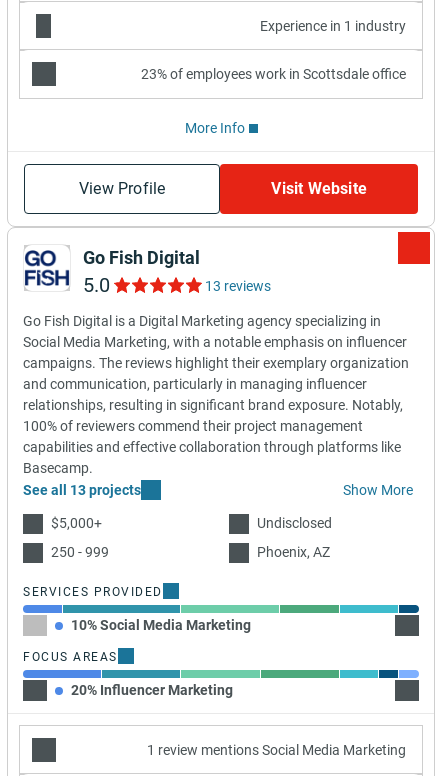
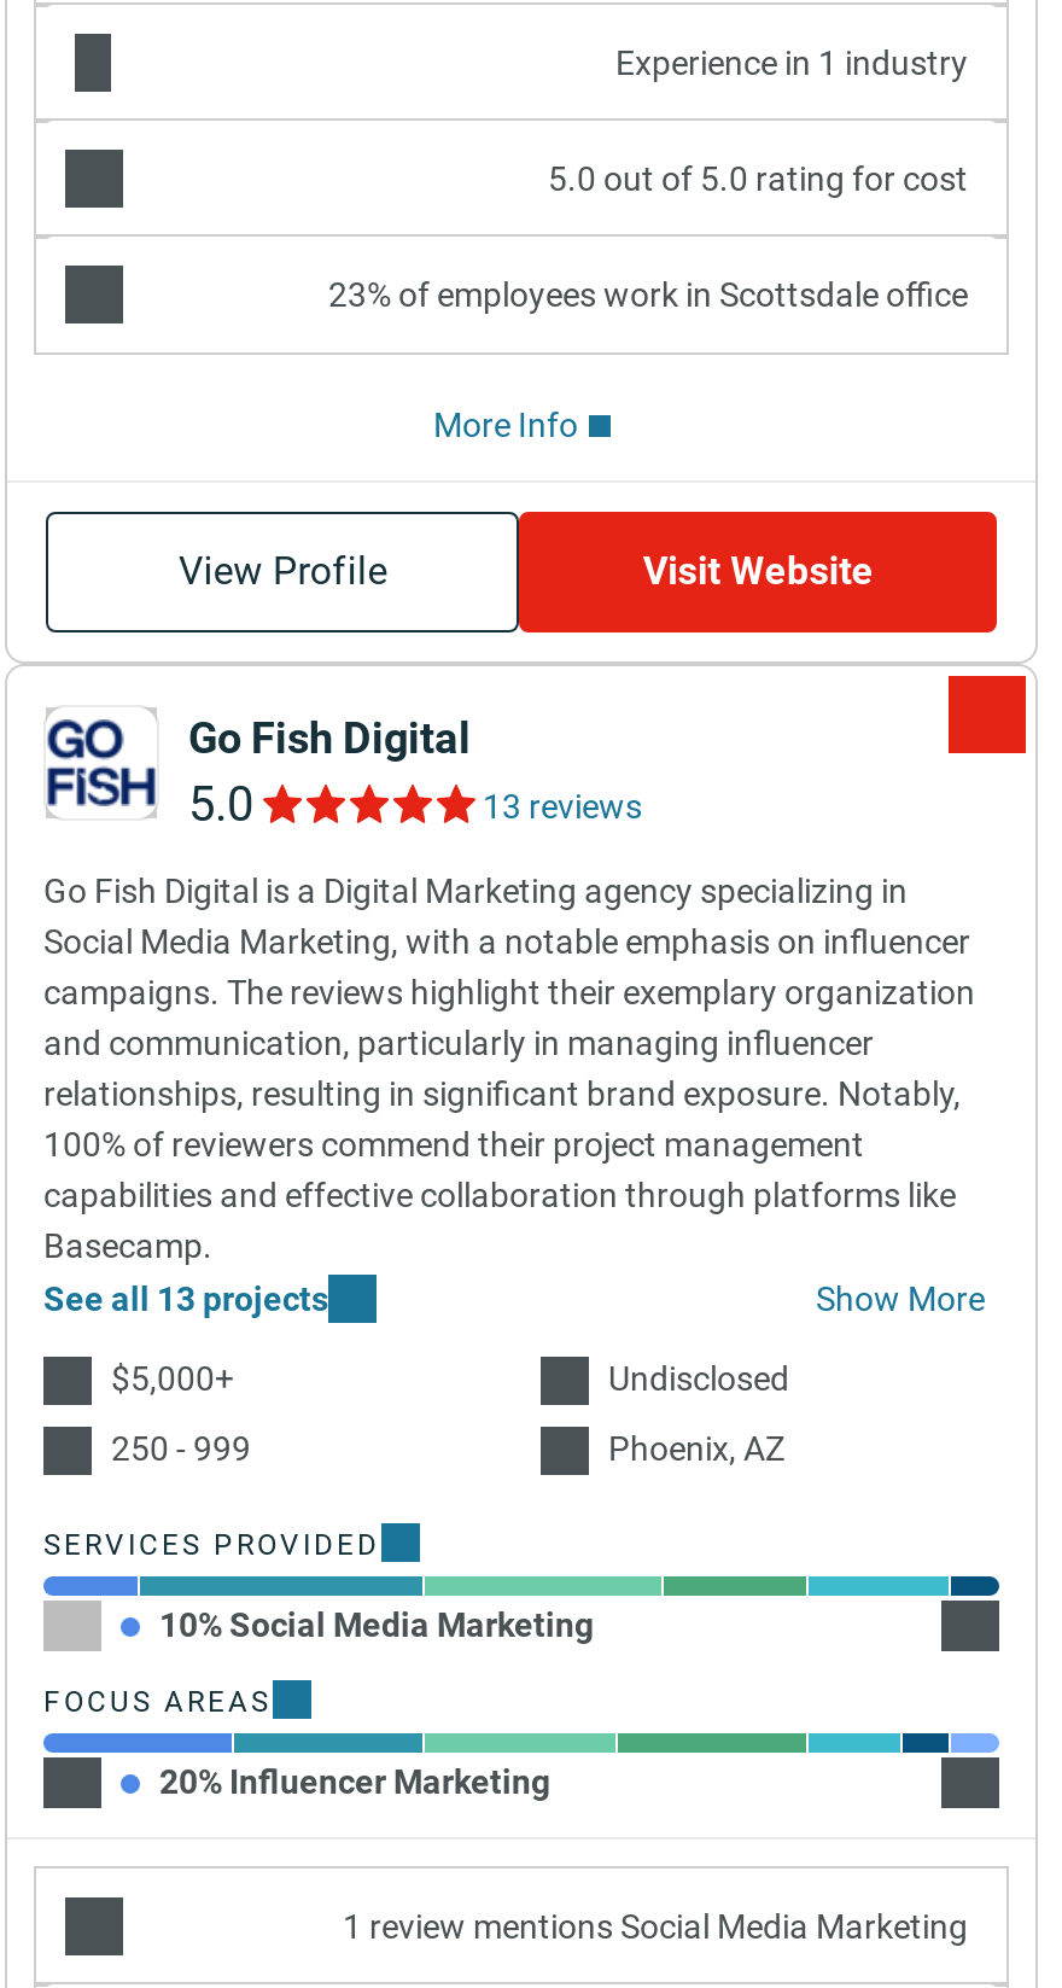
+ 5.0 out of 5.0 rating for cost
